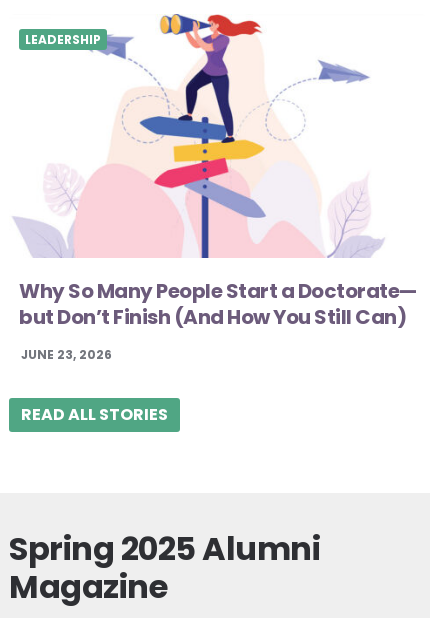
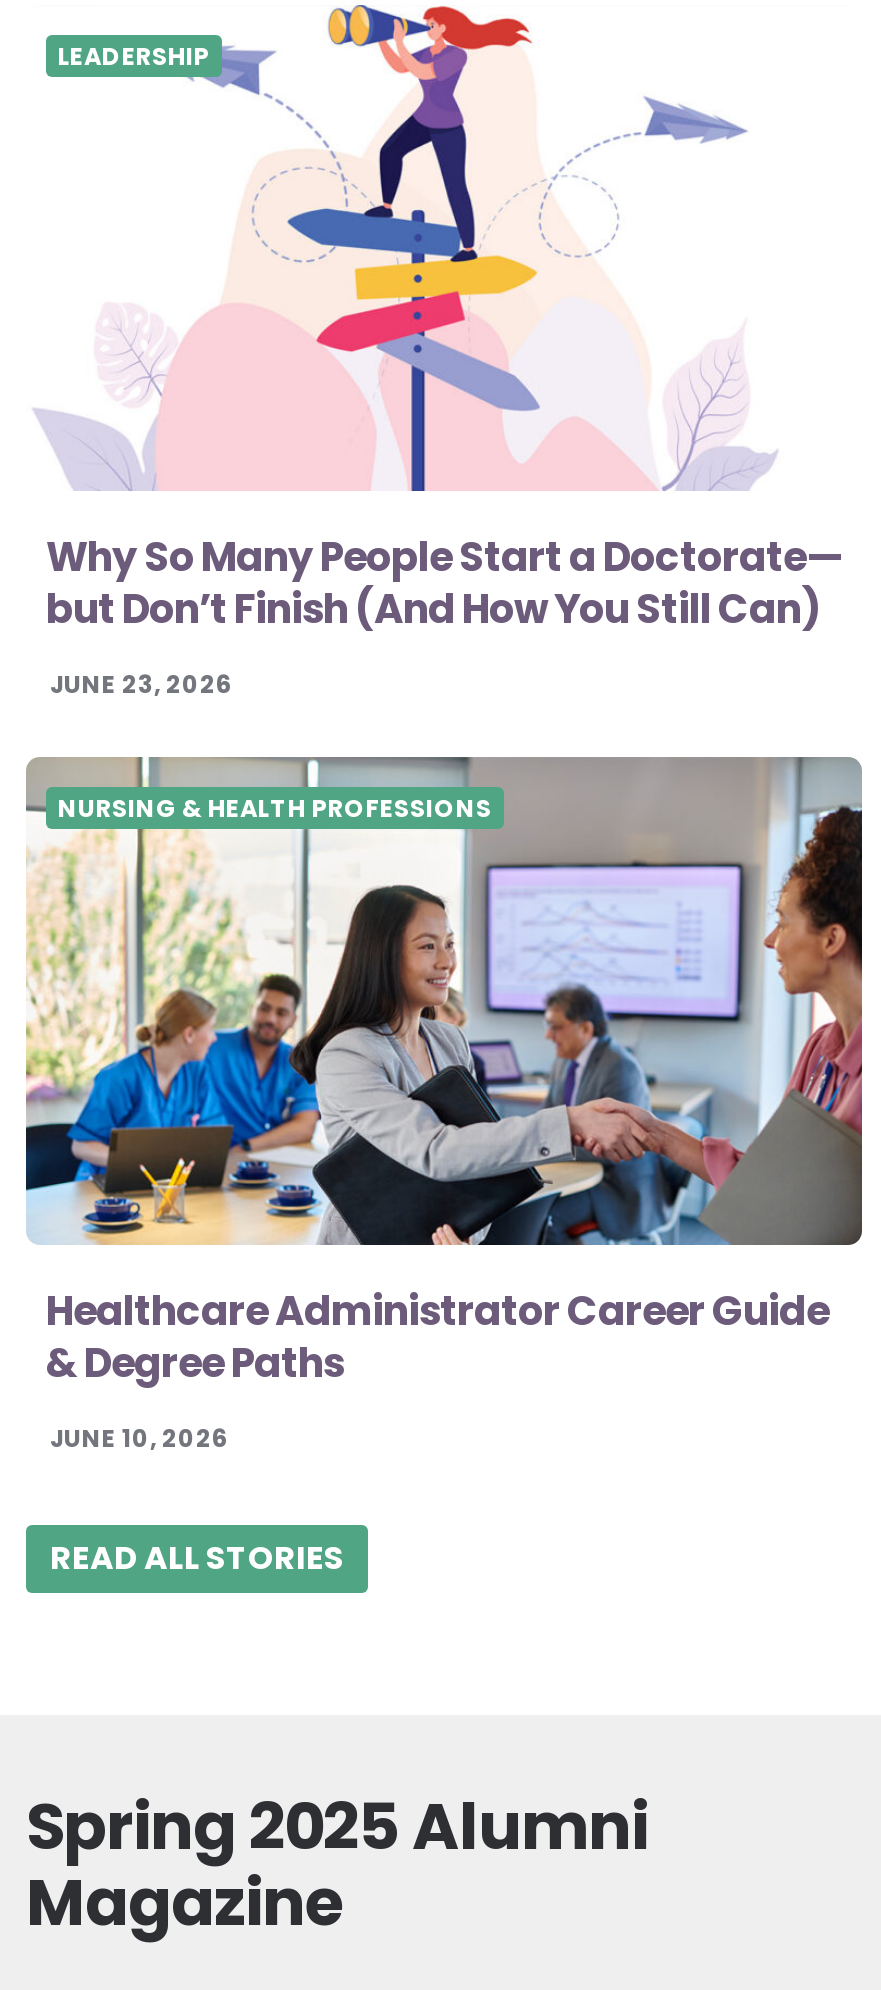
+ [image]
+ NURSING & HEALTH PROFESSIONS

+ Healthcare Administrator Career Guide
+ & Degree Paths
+ JUNE 10, 2026
